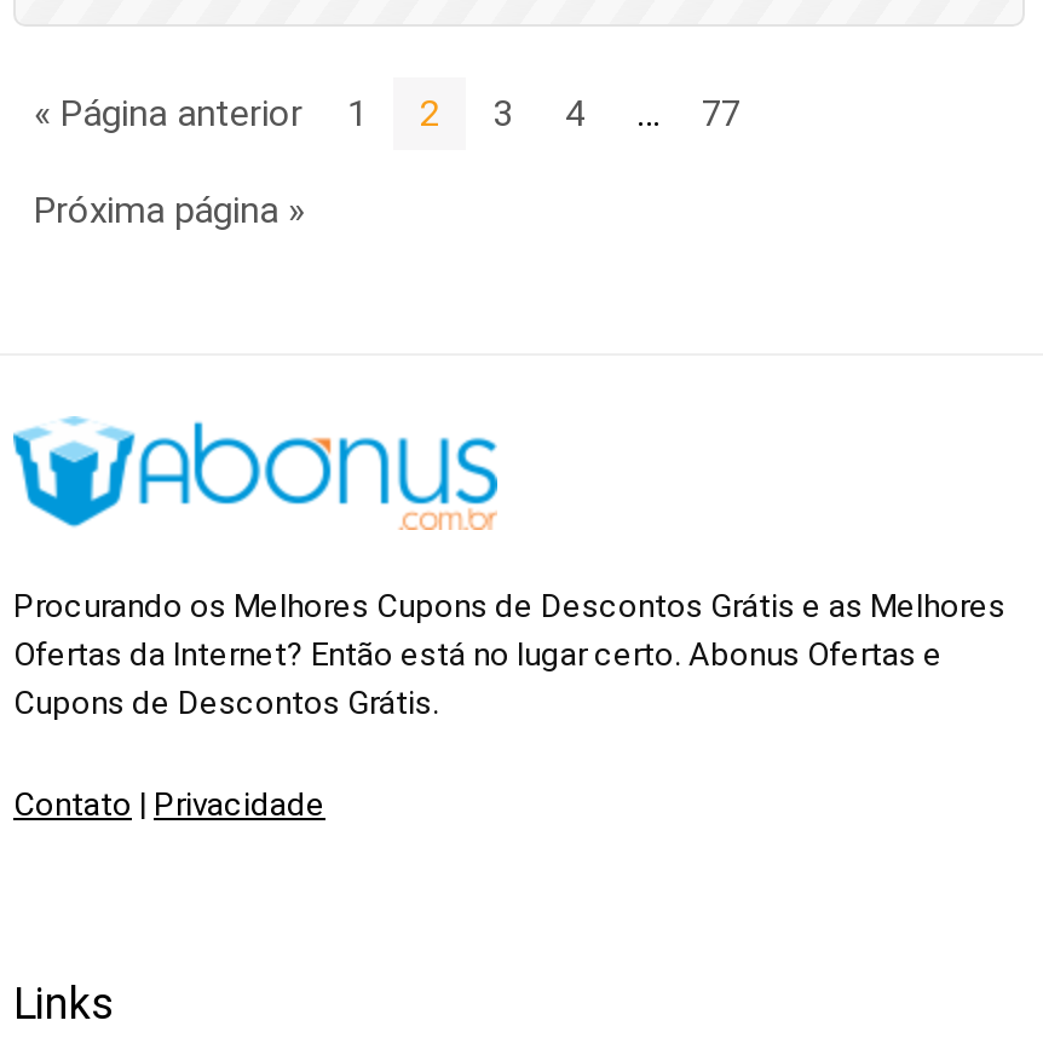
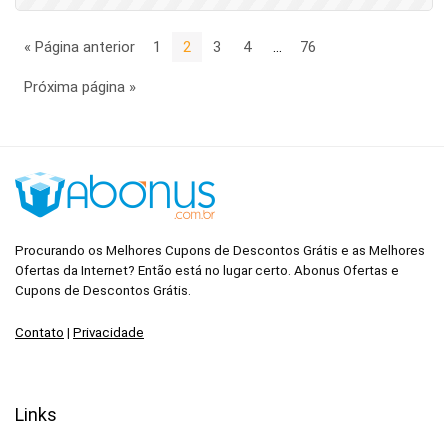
- 77
+ 76
